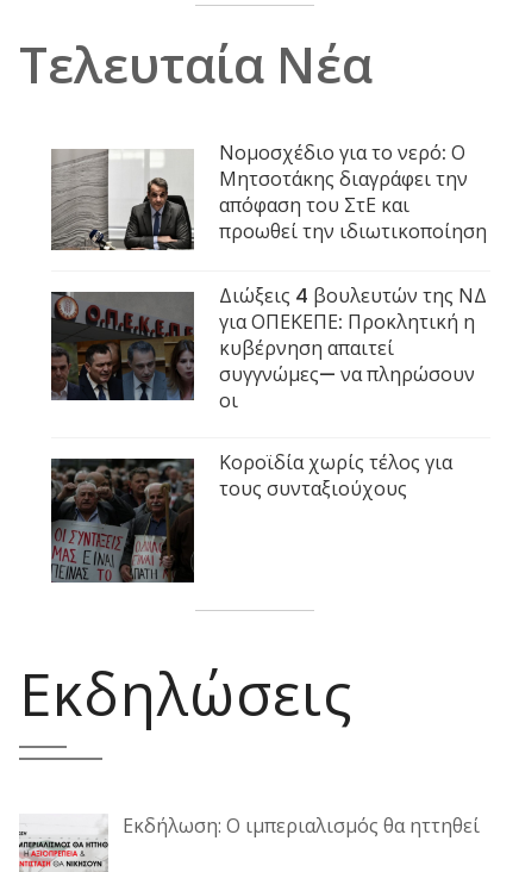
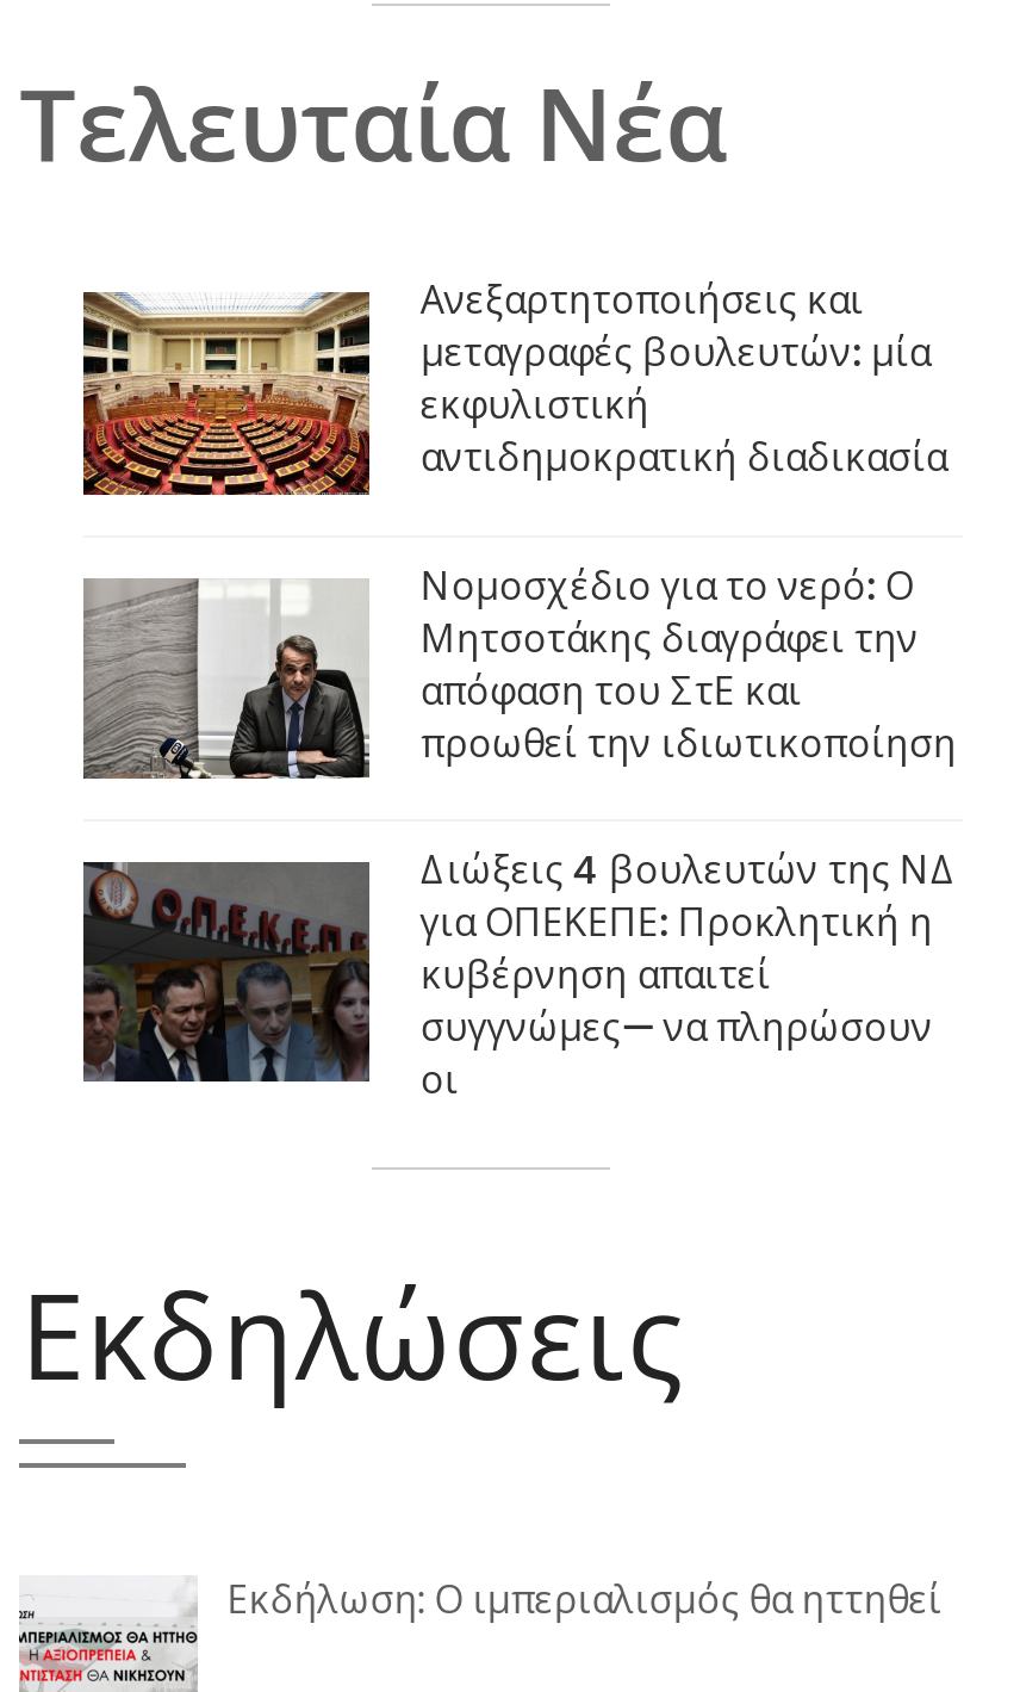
+ [image]
+ Ανεξαρτητοποιήσεις και
+ μεταγραφές βουλευτών: μία
+ εκφυλιστική
+ αντιδημοκρατική διαδικασία

moved down: [image] | Νομοσχέδιο για το νερό: Ο | Μητσοτάκης διαγράφει την | ... | συγγνώμες— να πληρώσουν | οι

- [image]
- Κοροϊδία χωρίς τέλος για
- τους συνταξιούχους
